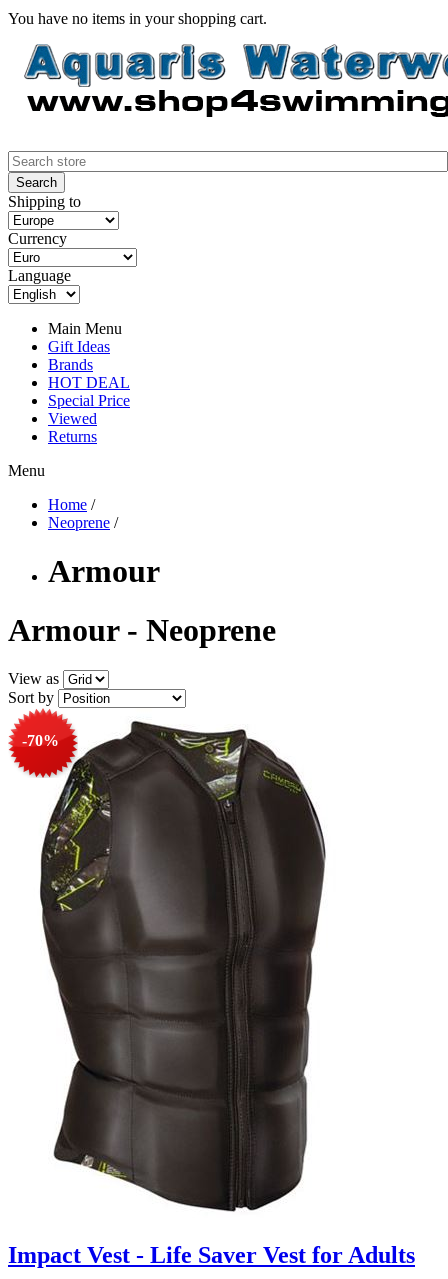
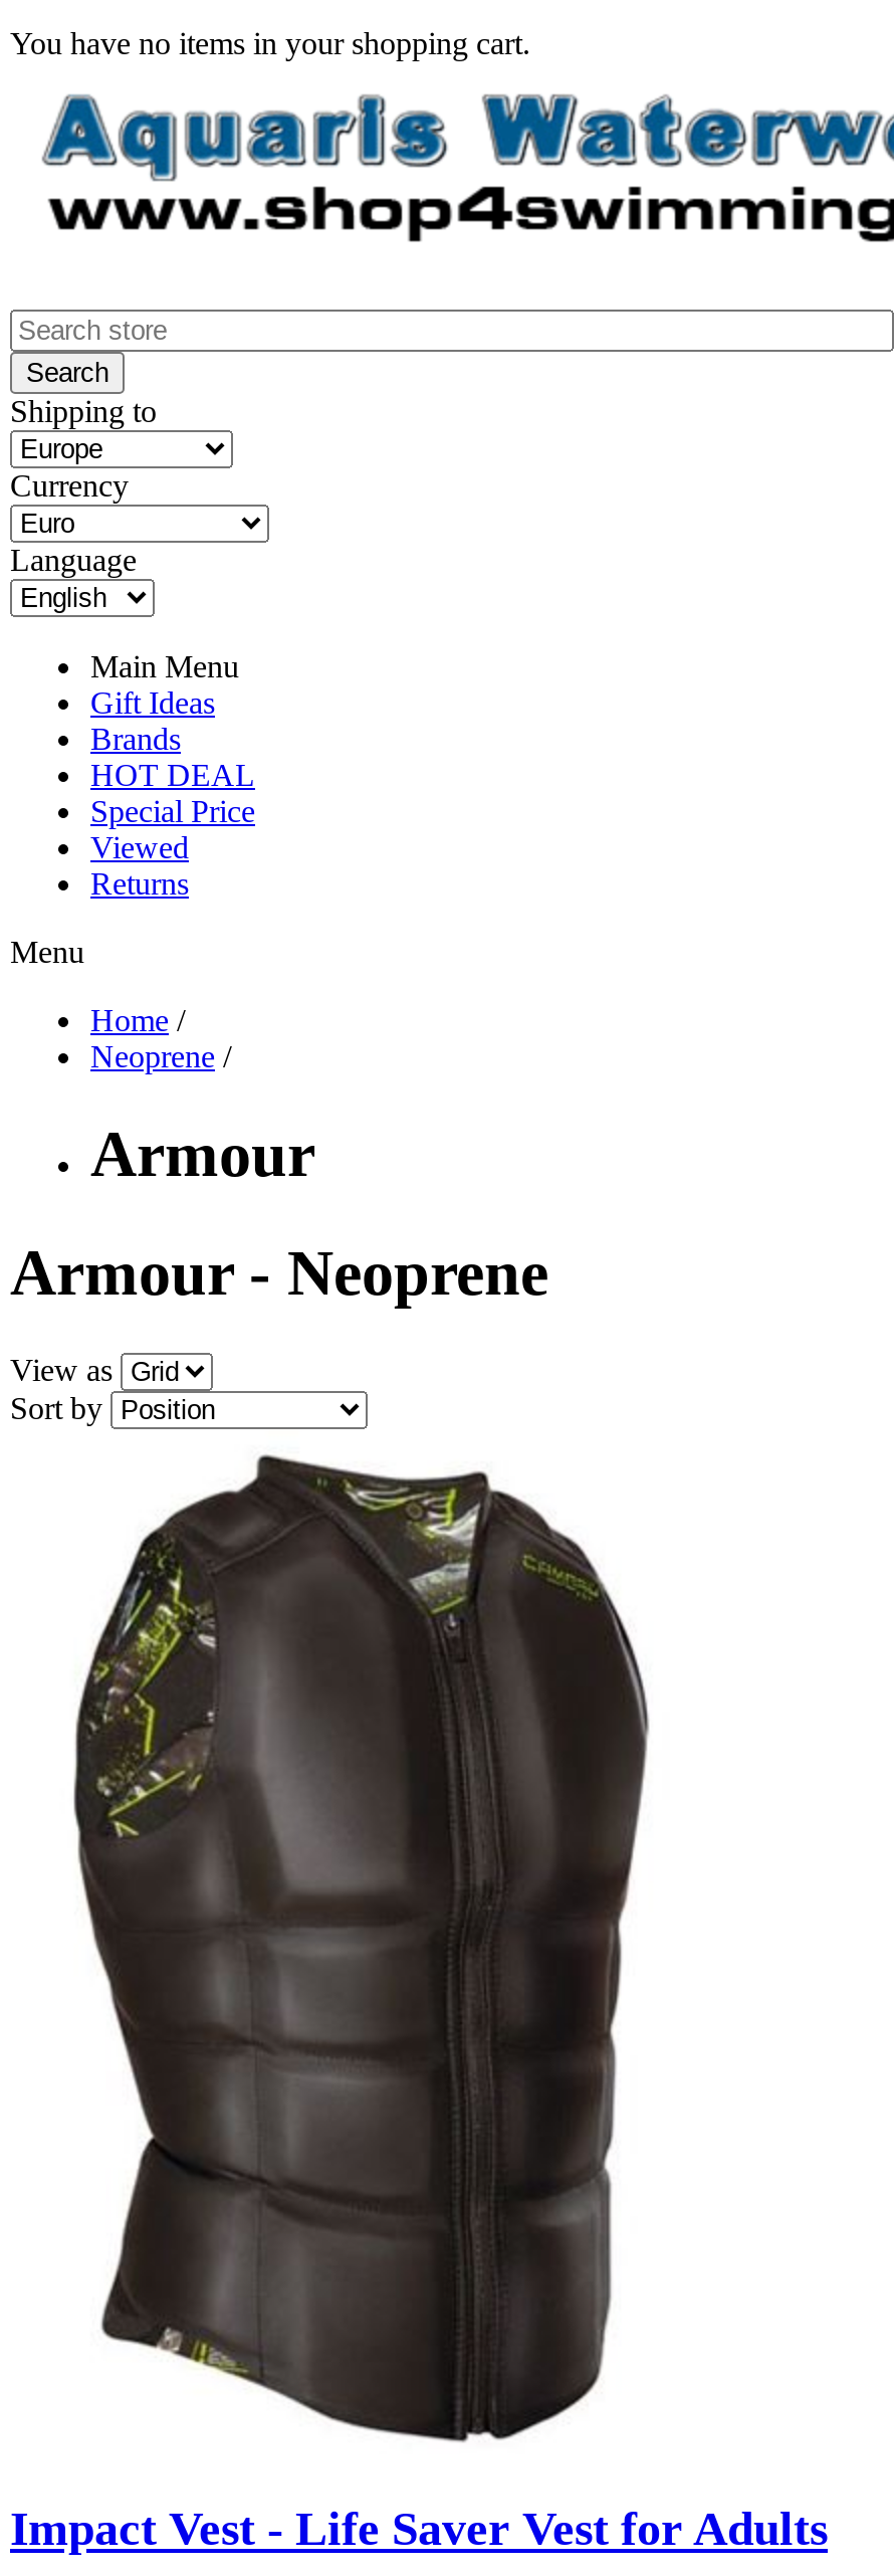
- [image]
- -70%
